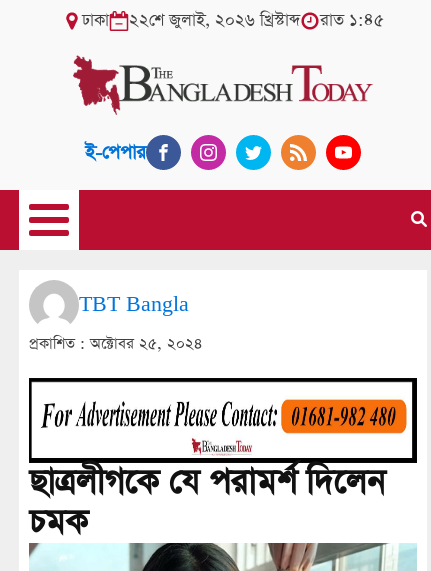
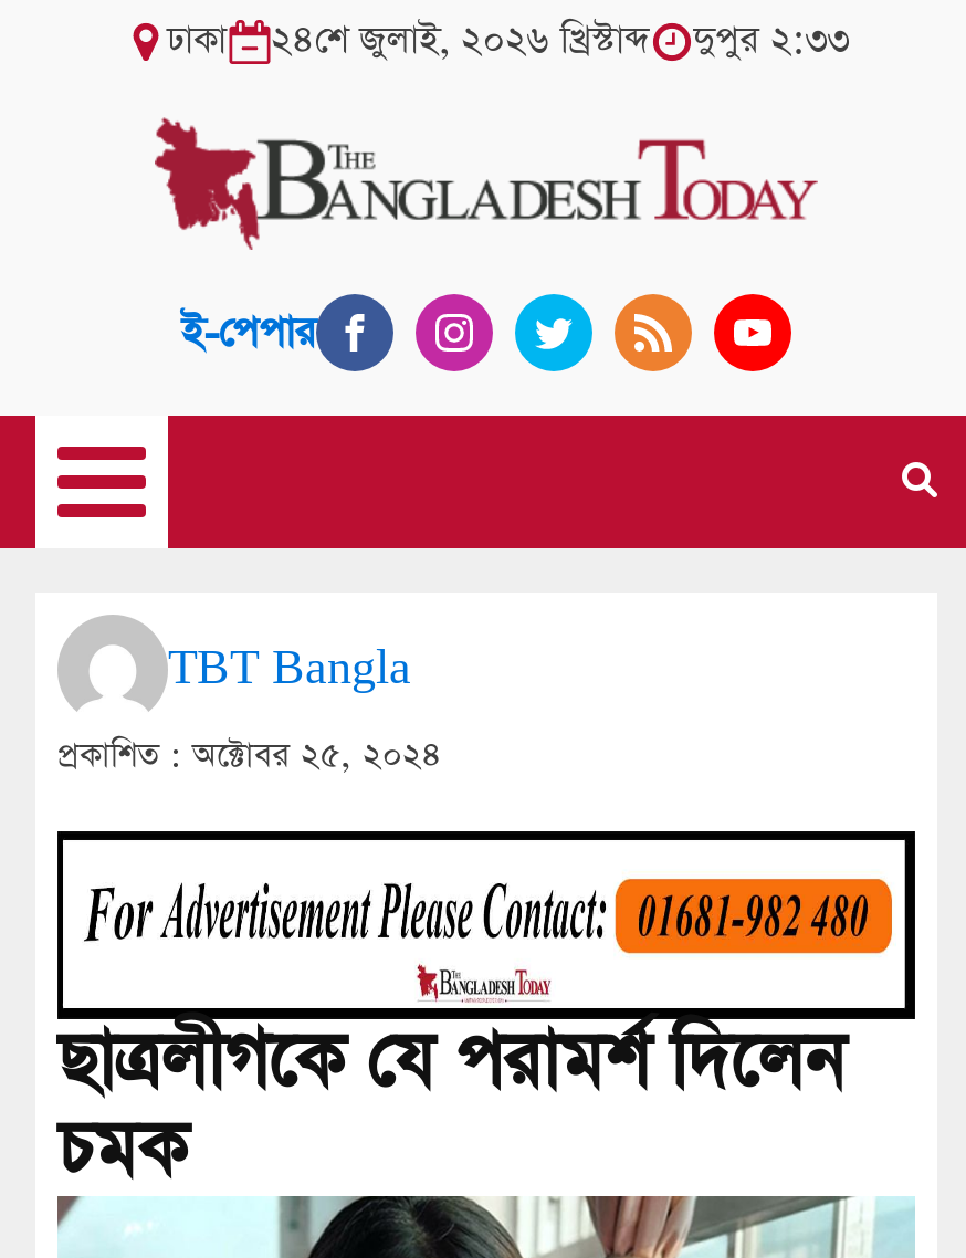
- ২২শে জুলাই, ২০২৬ খ্রিস্টাব্দ
- রাত ১:৪৫
+ ২৪শে জুলাই, ২০২৬ খ্রিস্টাব্দ
+ দুপুর ২:৩৩
